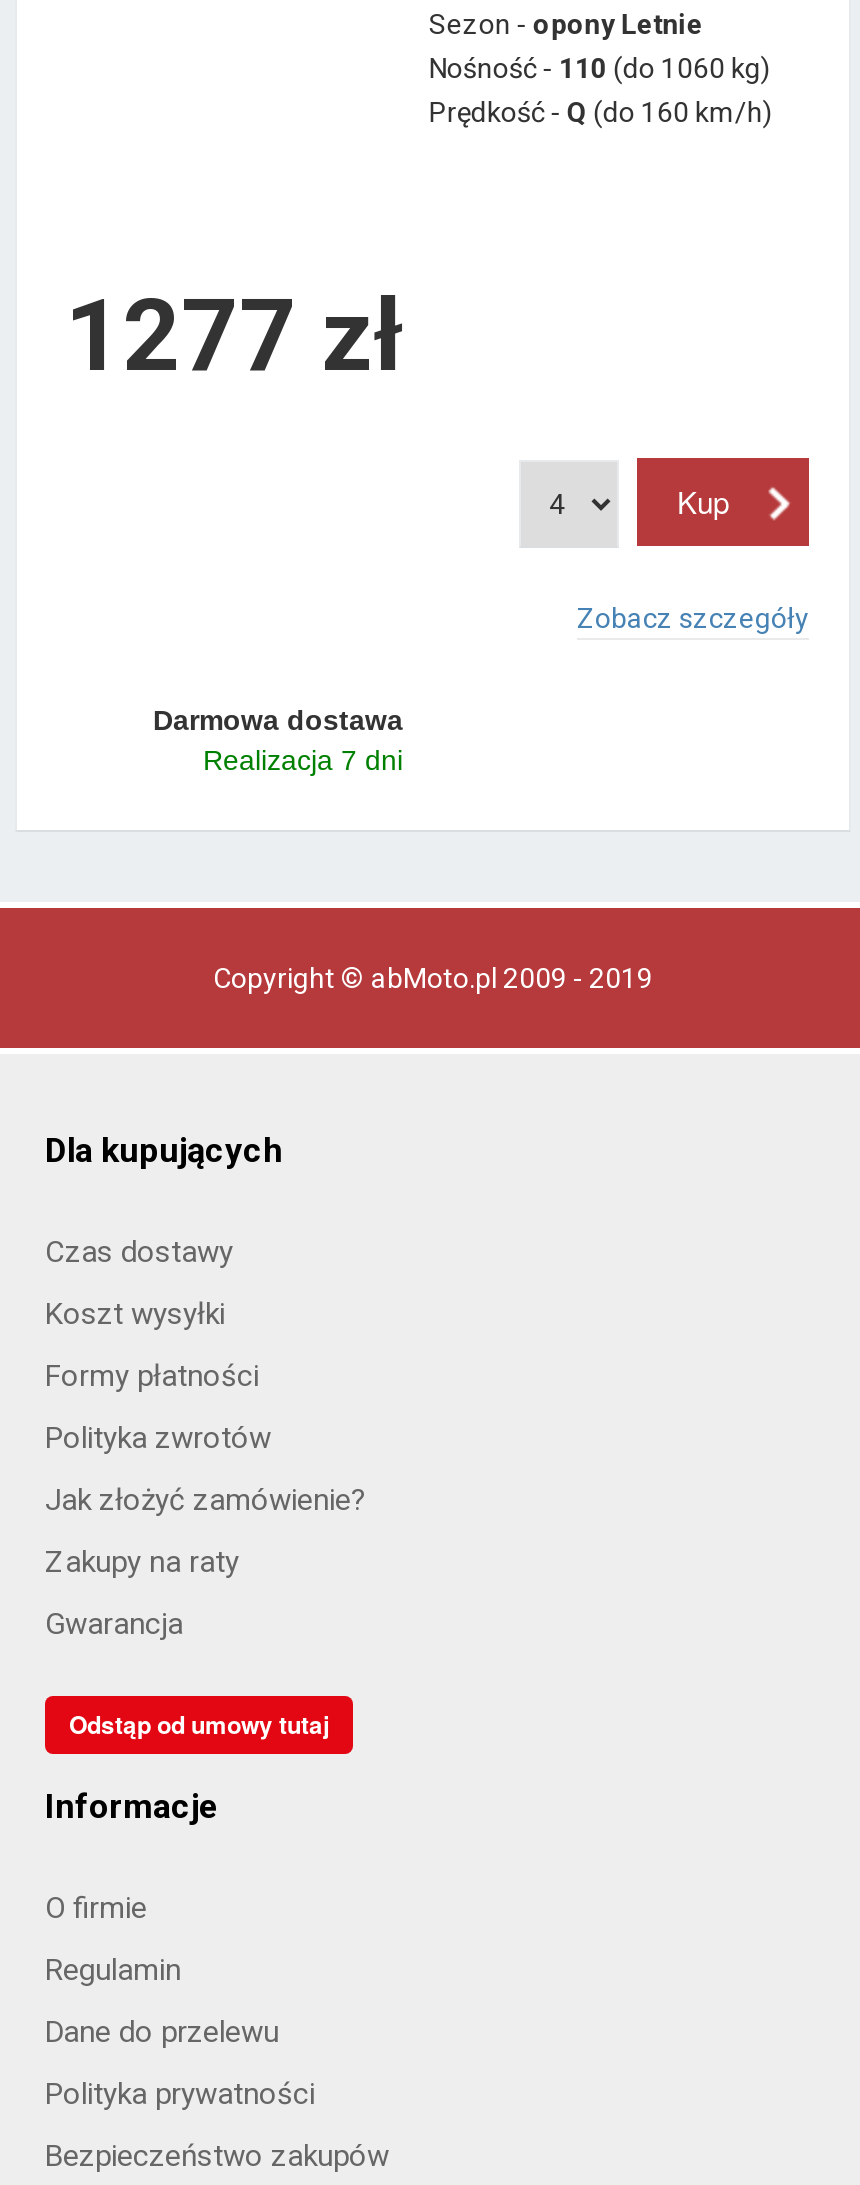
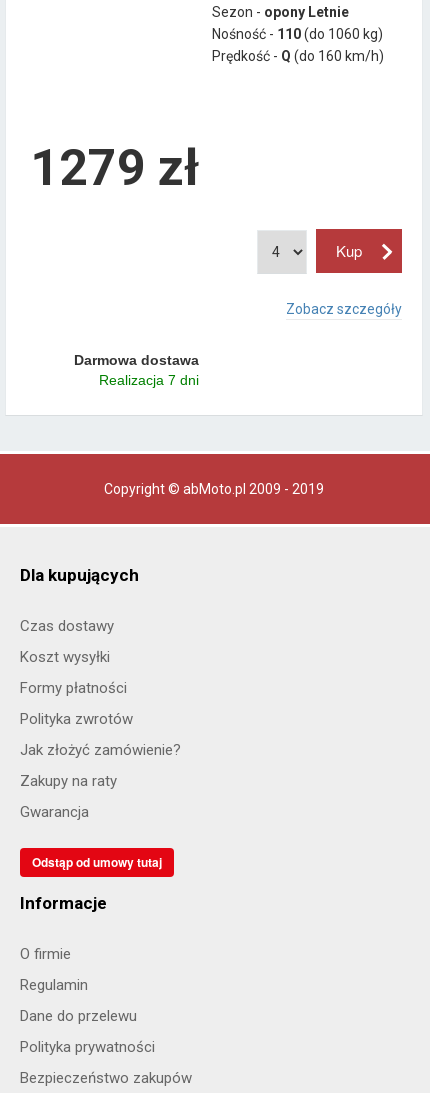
- 1277 zł
+ 1279 zł
